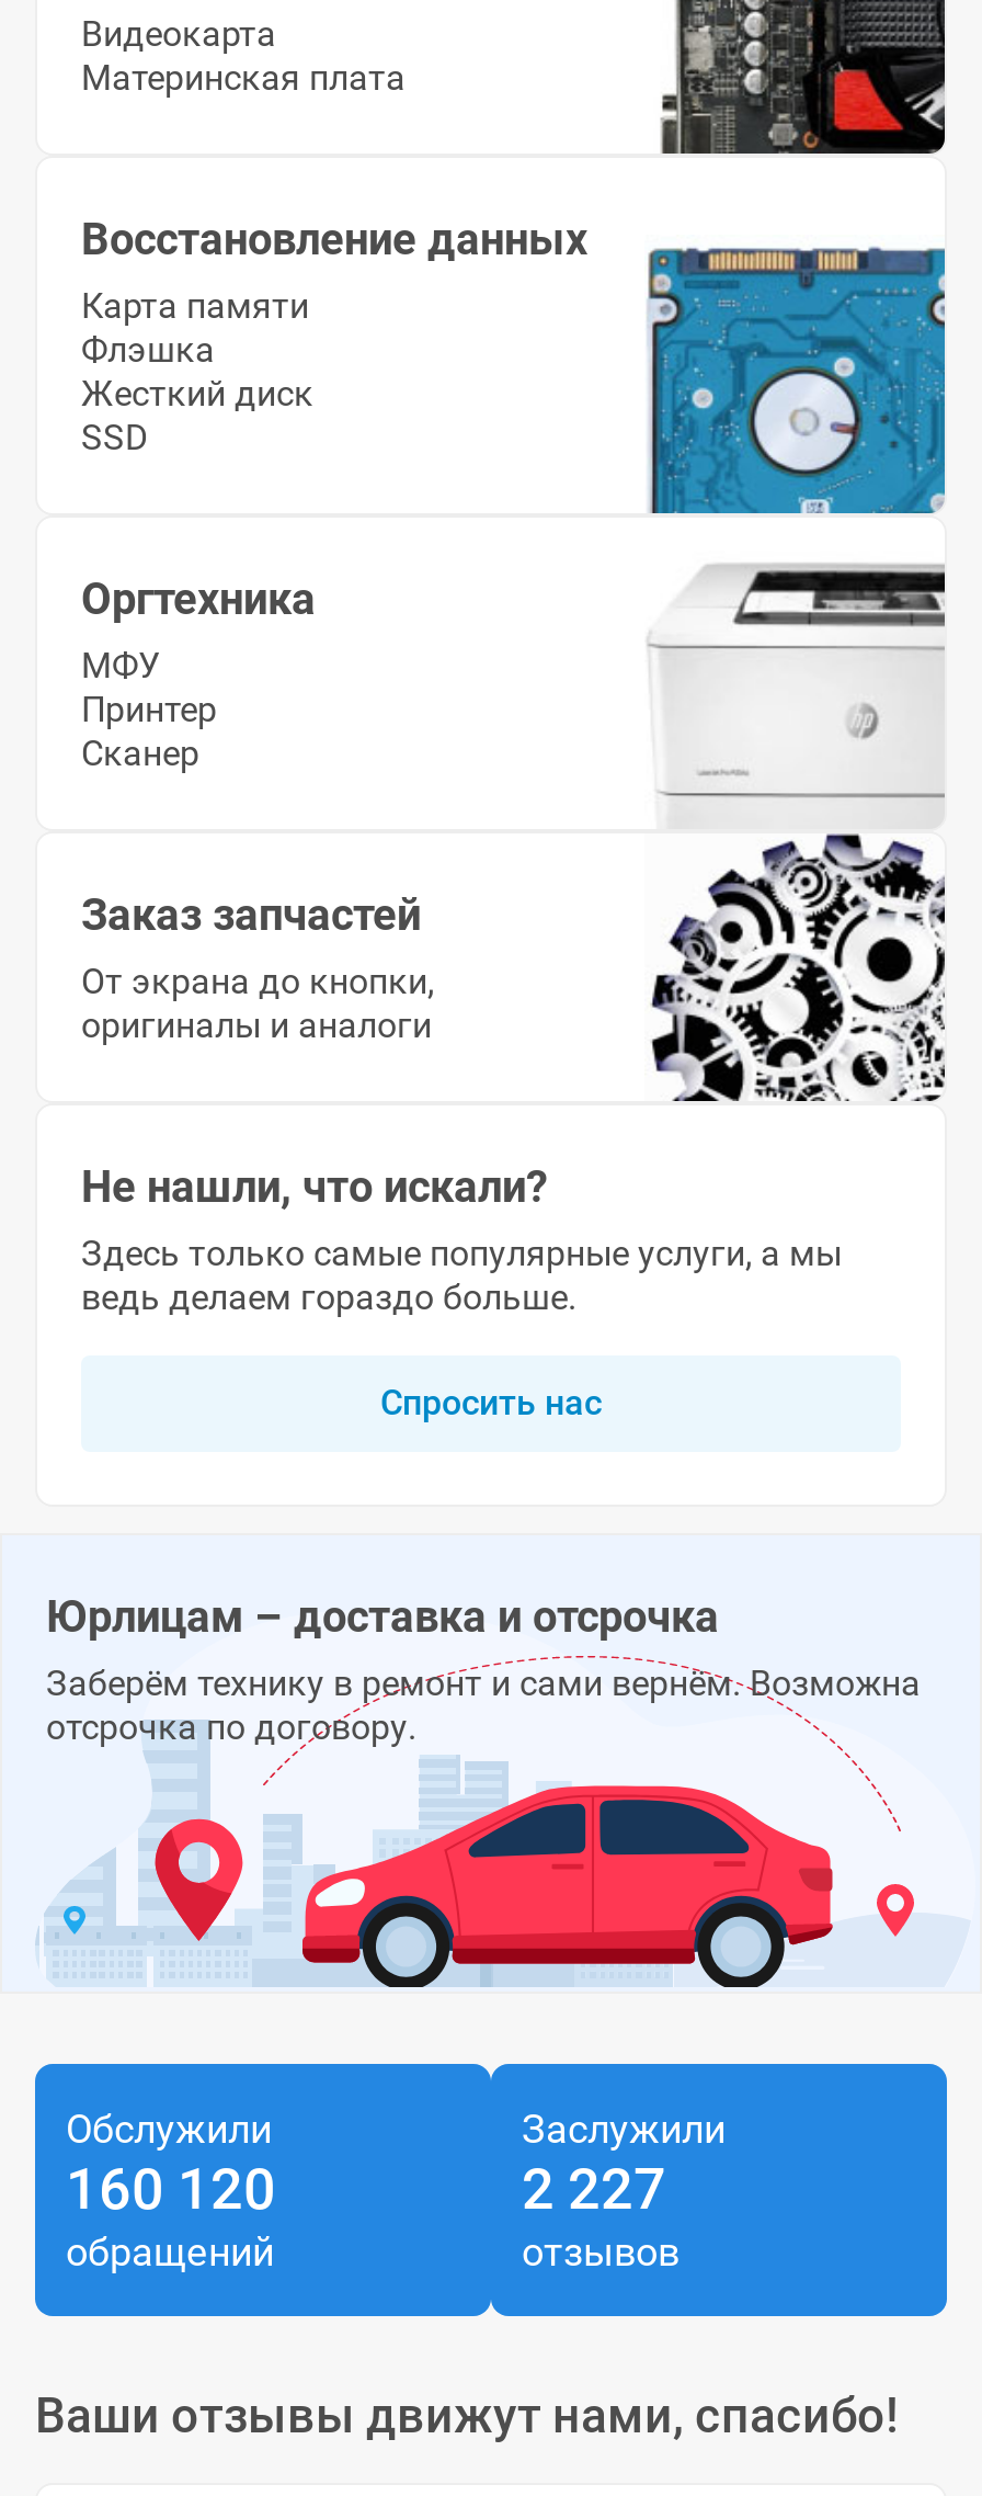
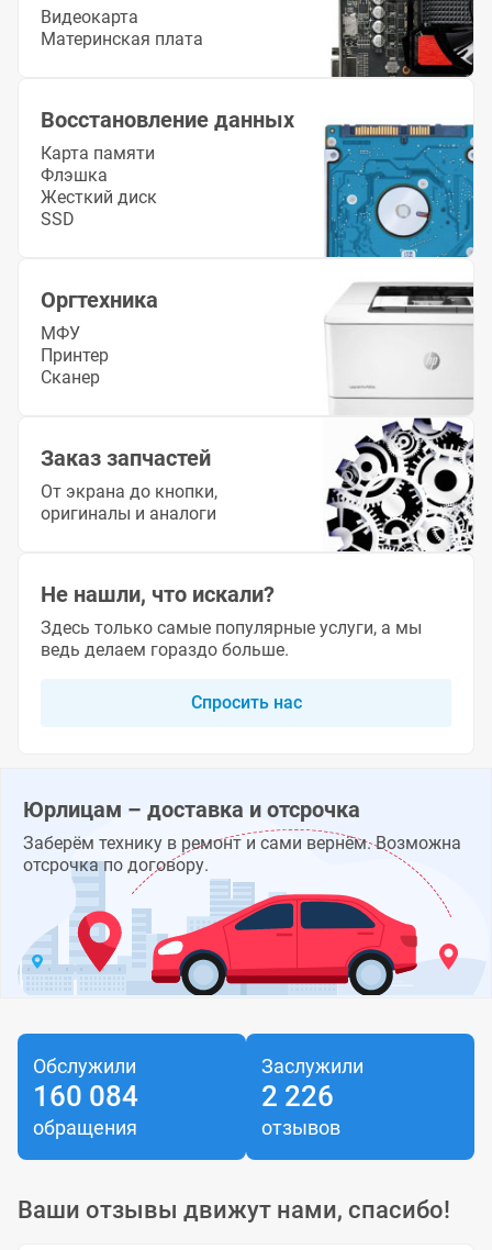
- 160 120
- обращений
+ 160 084
+ обращения

- 2 227
+ 2 226
